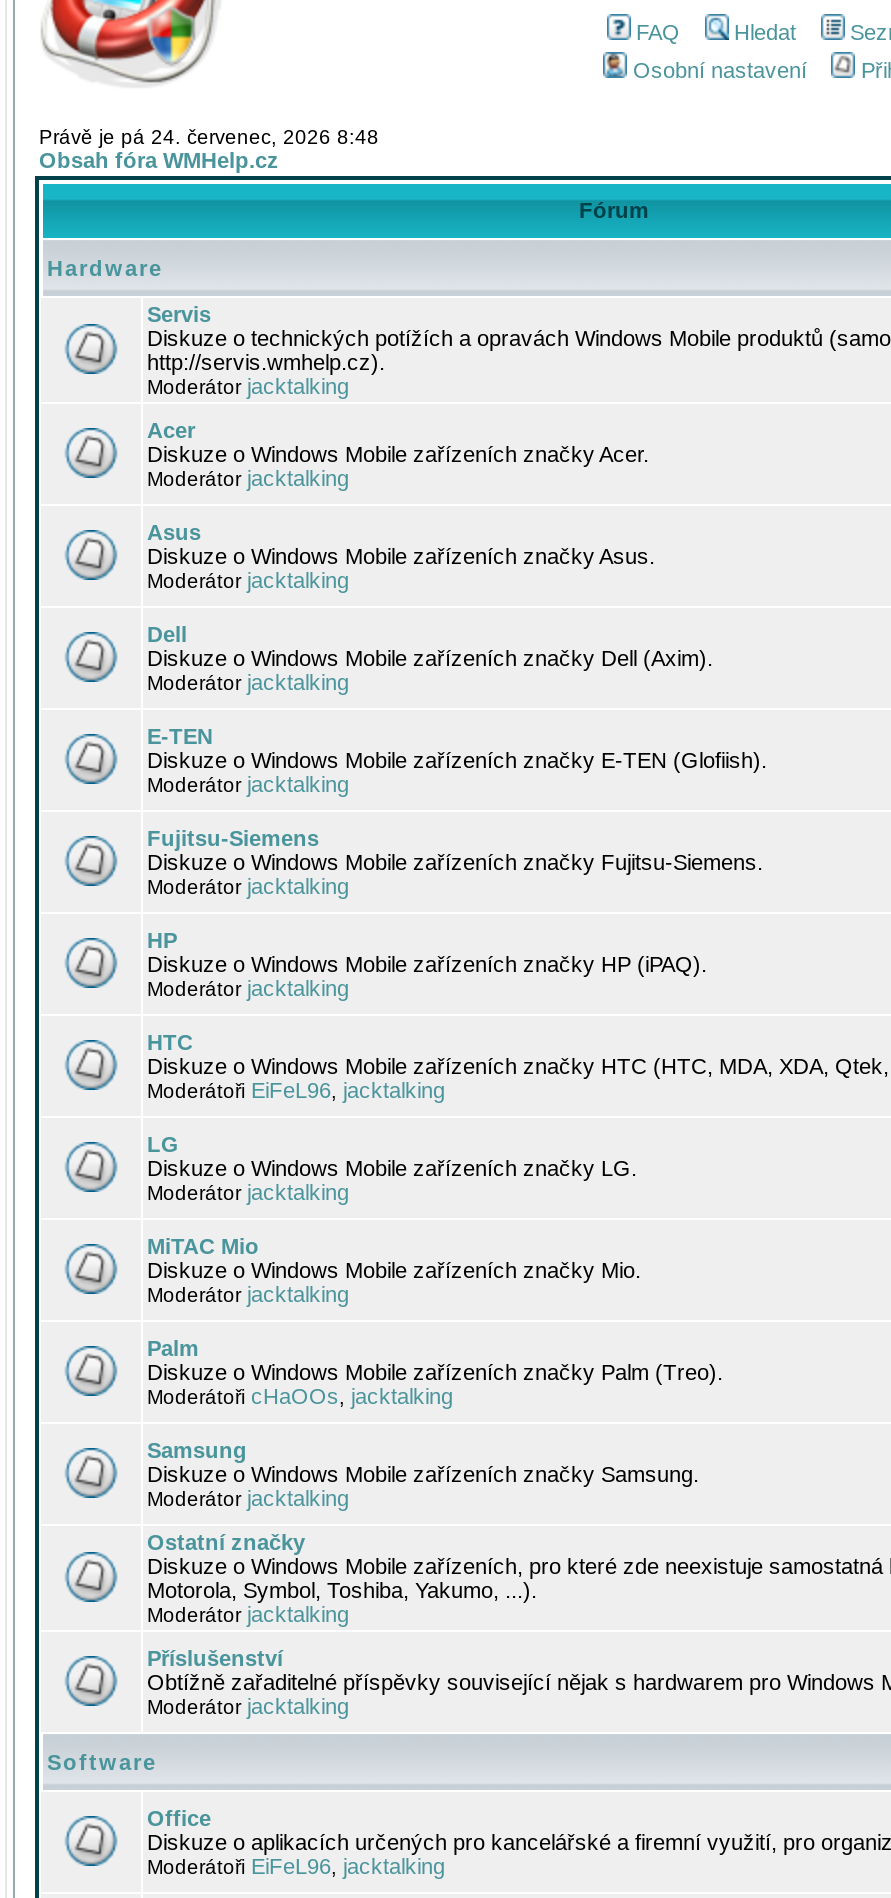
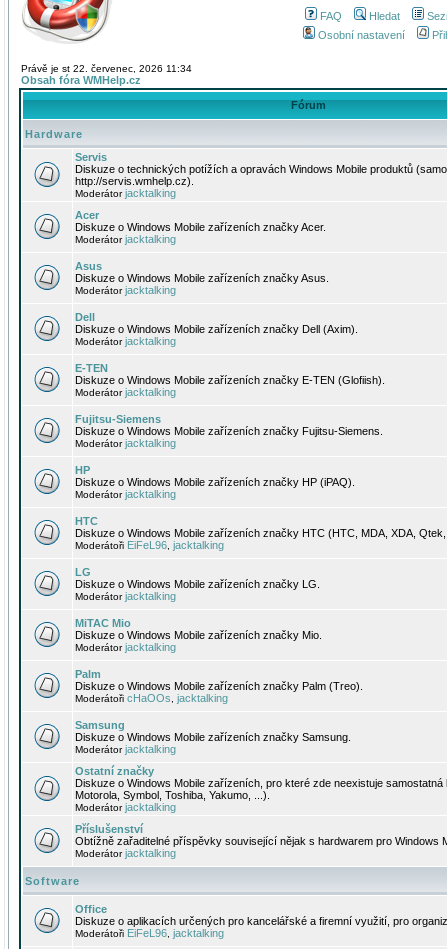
- Právě je pá 24. červenec, 2026 8:48
+ Právě je st 22. červenec, 2026 11:34
